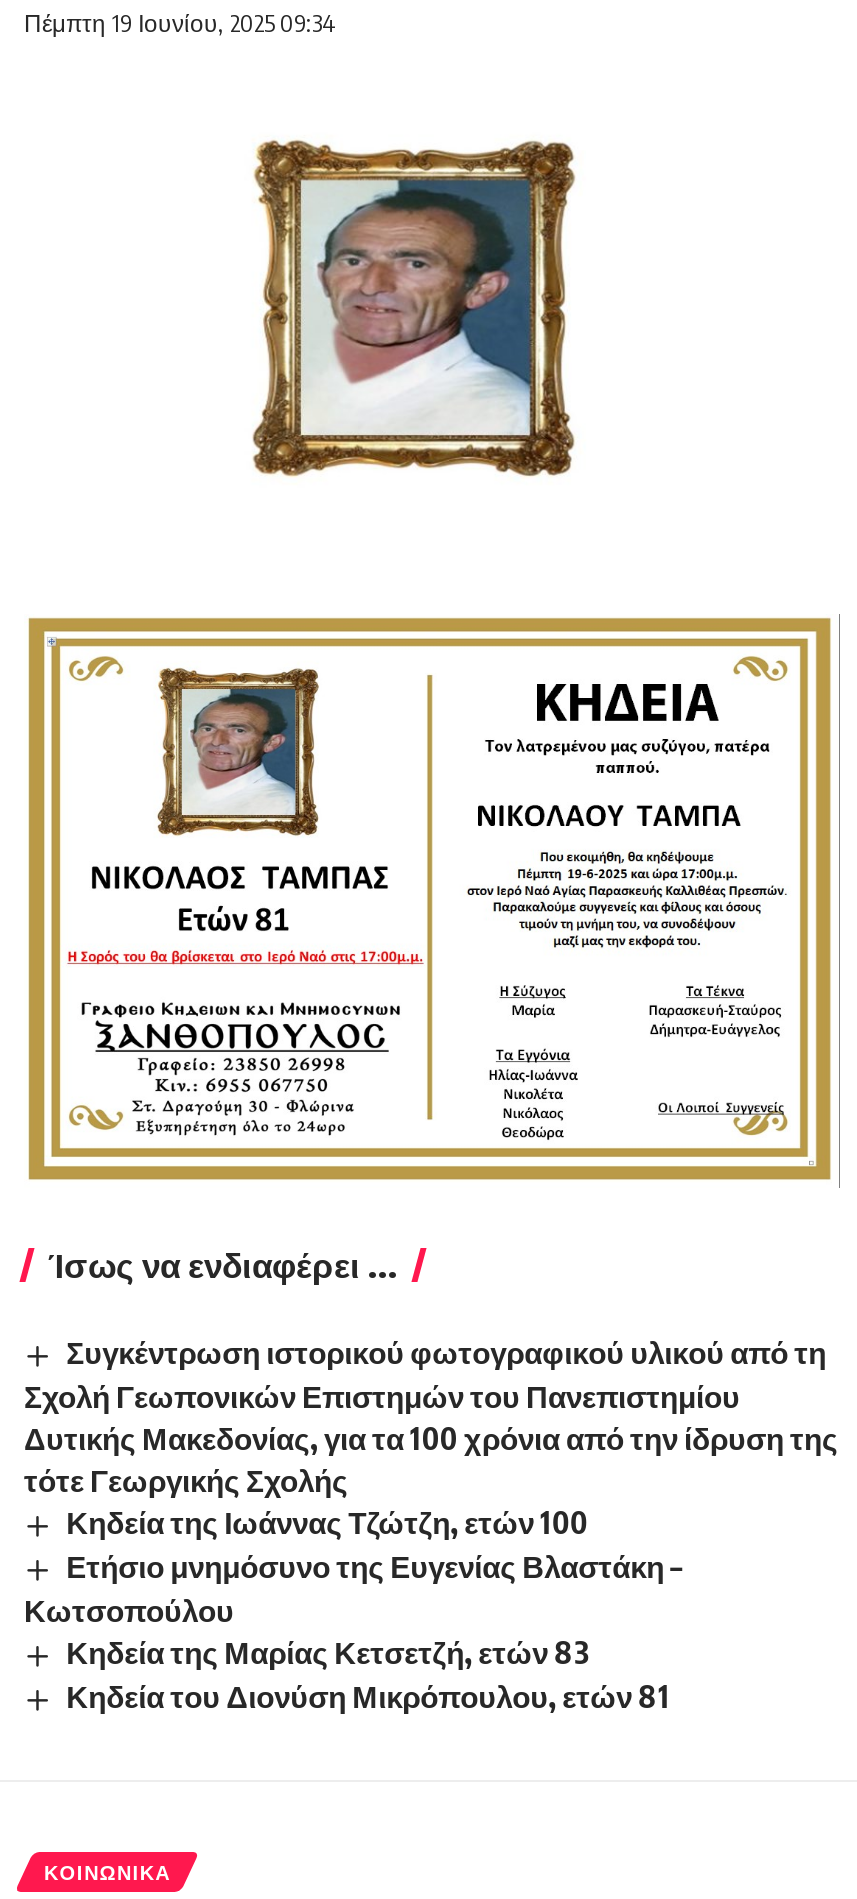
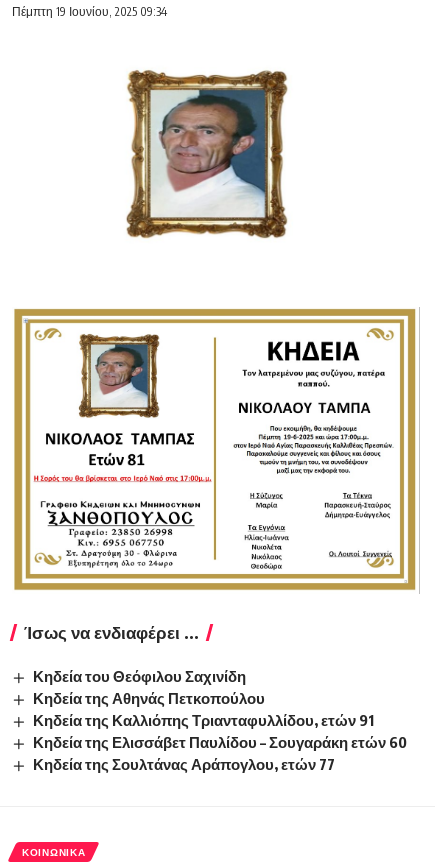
- Συγκέντρωση ιστορικού φωτογραφικού υλικού από τη
- Σχολή Γεωπονικών Επιστημών του Πανεπιστημίου
- Δυτικής Μακεδονίας, για τα 100 χρόνια από την ίδρυση της
- τότε Γεωργικής Σχολής
- Κηδεία της Ιωάννας Τζώτζη, ετών 100
- Ετήσιο μνημόσυνο της Ευγενίας Βλαστάκη –
- Κωτσοπούλου
- Κηδεία της Μαρίας Κετσετζή, ετών 83
- Κηδεία του Διονύση Μικρόπουλου, ετών 81
+ Κηδεία του Θεόφιλου Σαχινίδη
+ Κηδεία της Αθηνάς Πετκοπούλου
+ Κηδεία της Καλλιόπης Τριανταφυλλίδου, ετών 91
+ Κηδεία της Ελισσάβετ Παυλίδου – Σουγαράκη ετών 60
+ Κηδεία της Σουλτάνας Αράπογλου, ετών 77
